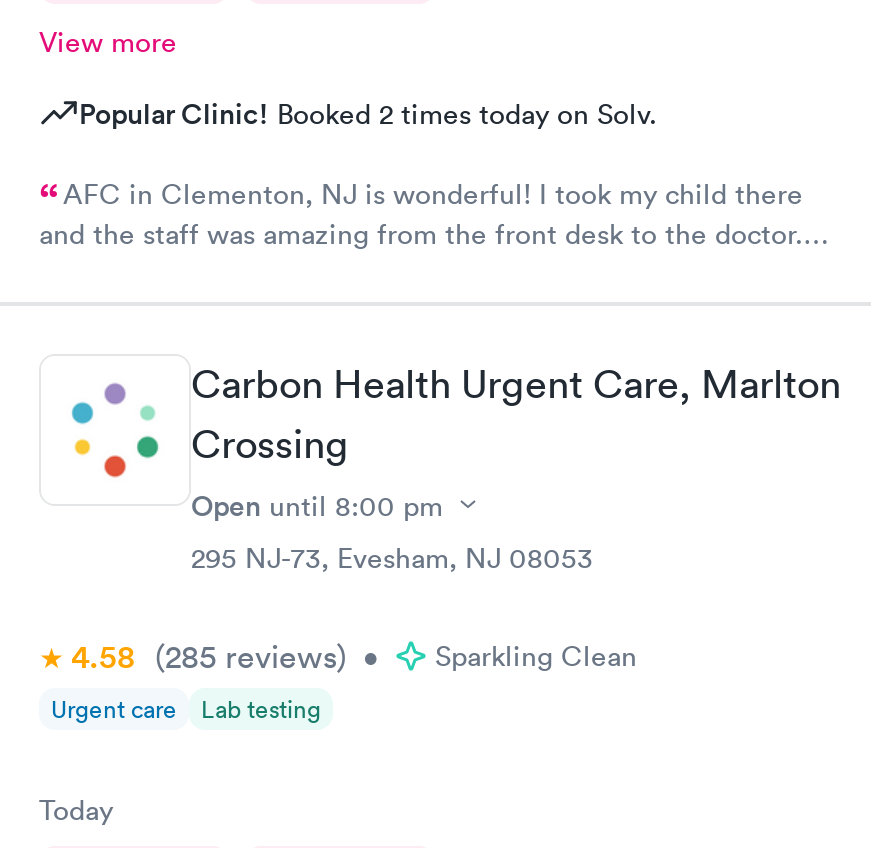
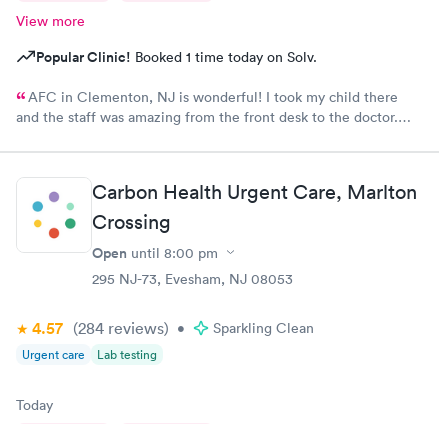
- Popular Clinic! Booked 2 times today on Solv.
+ Popular Clinic! Booked 1 time today on Solv.

- 4.58 (285 reviews) • Sparkling Clean
+ 4.57 (284 reviews) • Sparkling Clean
